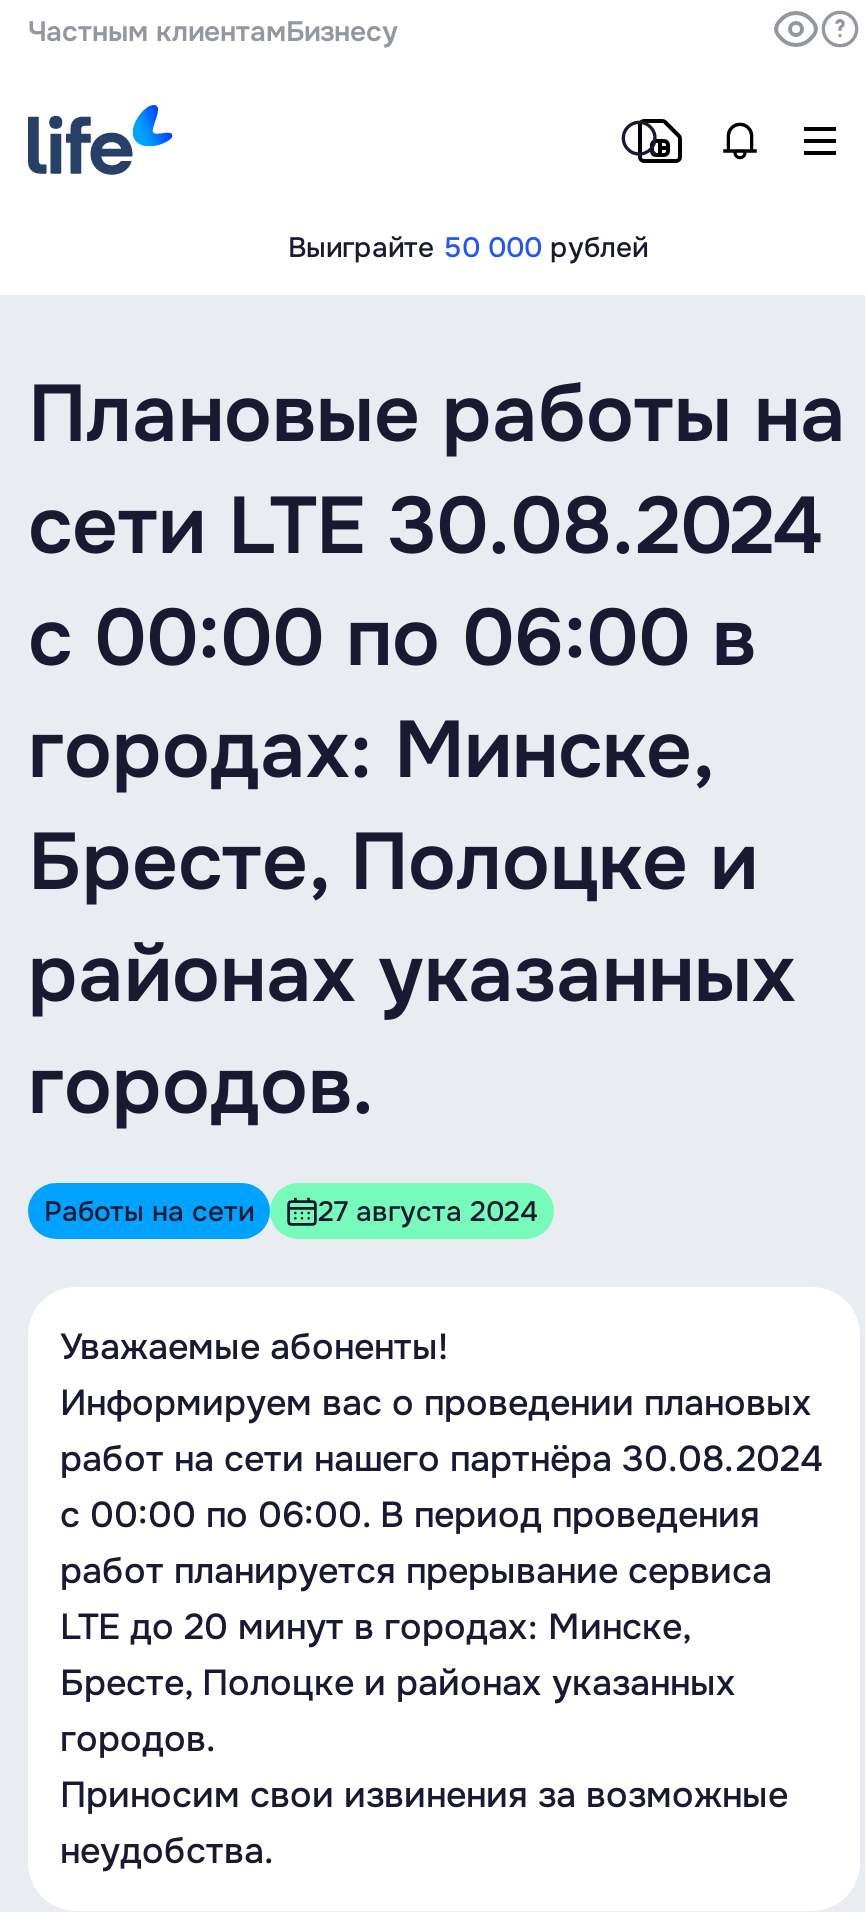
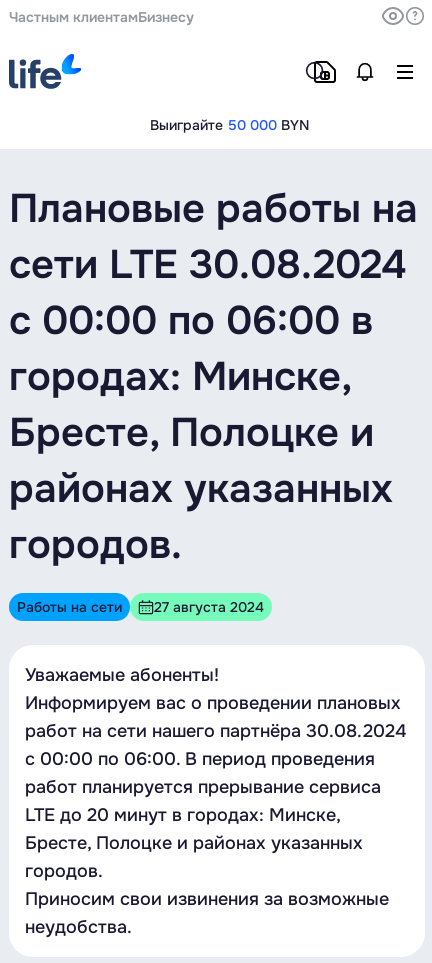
- Выиграйте 50 000 рублей
+ Выиграйте 50 000 BYN
